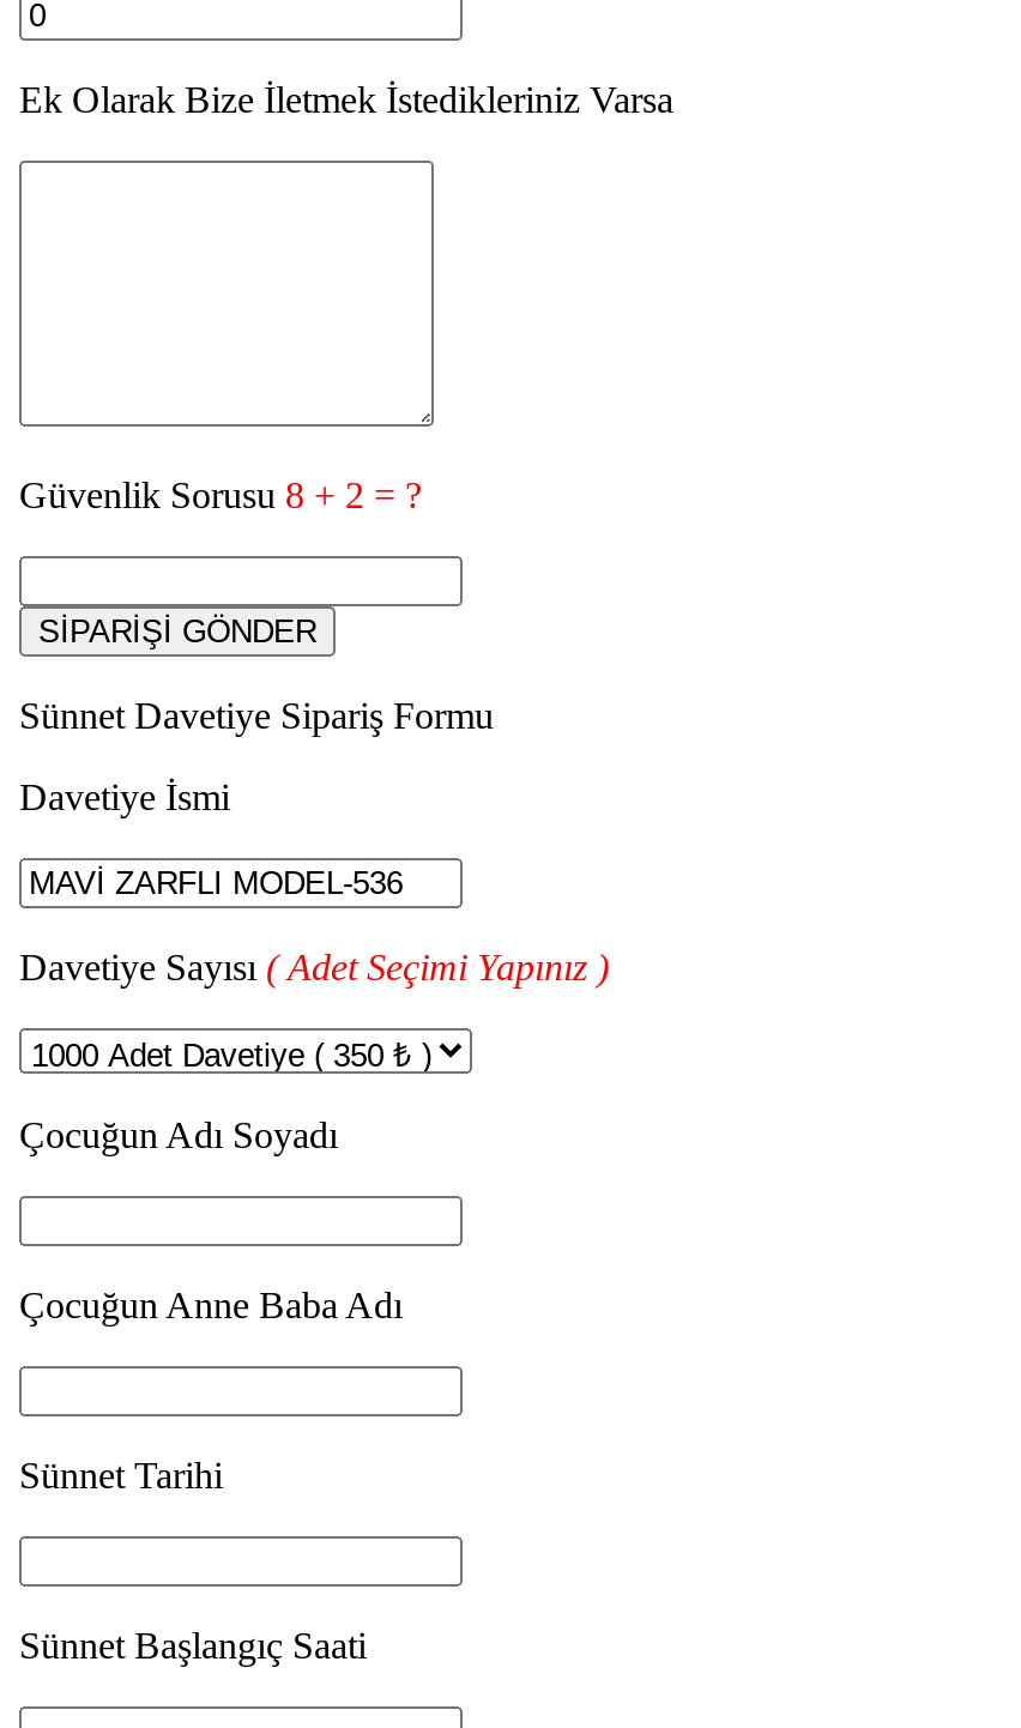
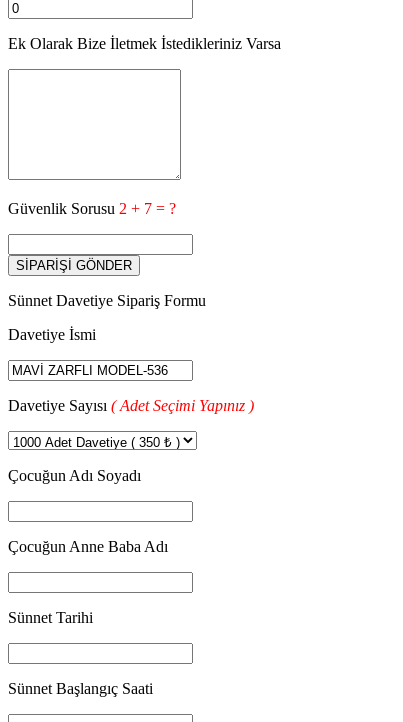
- Güvenlik Sorusu 8 + 2 = ?
+ Güvenlik Sorusu 2 + 7 = ?
